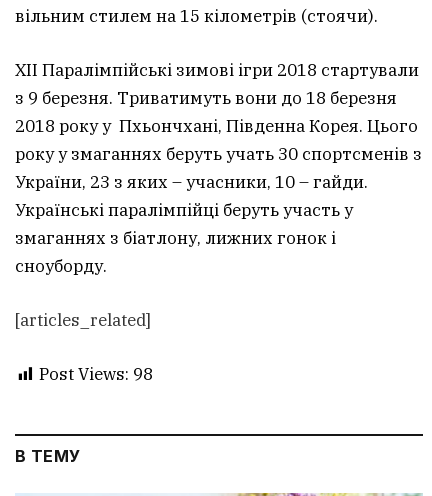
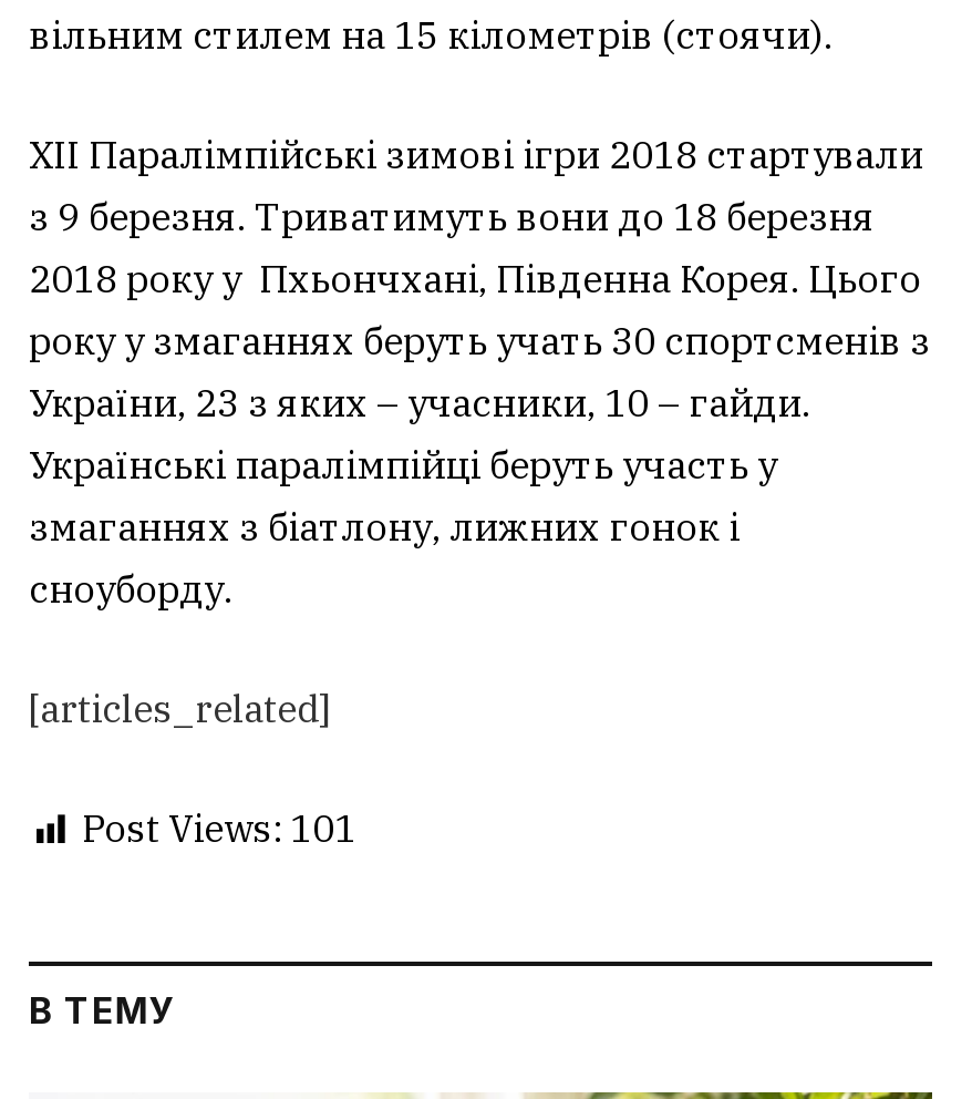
- Post Views: 98
+ Post Views: 101
